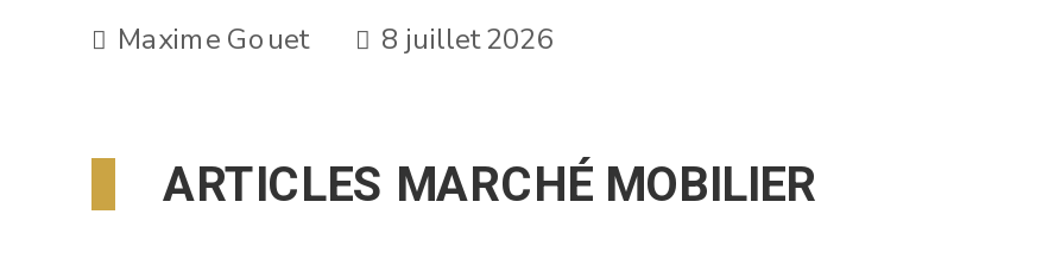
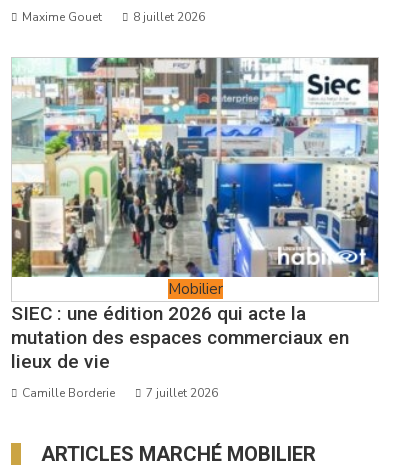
+ [image]
+ Mobilier
+ SIEC : une édition 2026 qui acte la
+ mutation des espaces commerciaux en
+ lieux de vie
+ Camille Borderie
+ 7 juillet 2026
